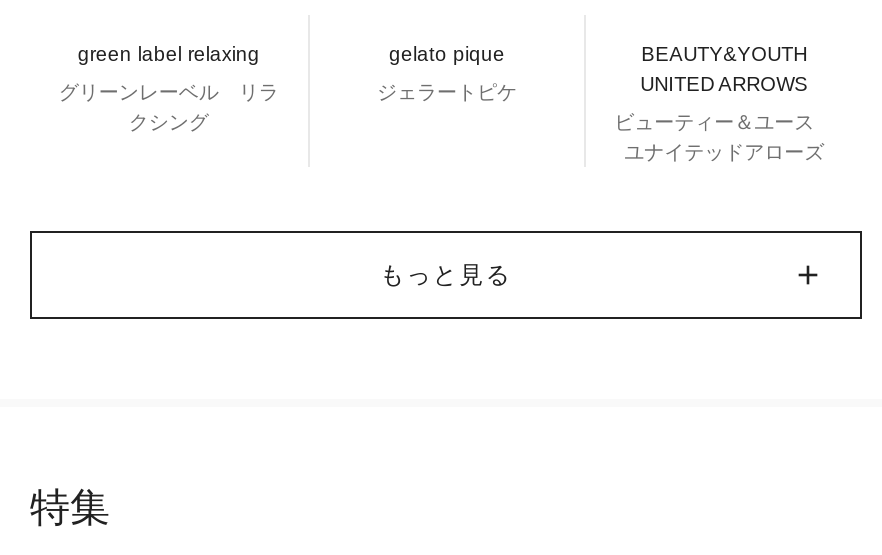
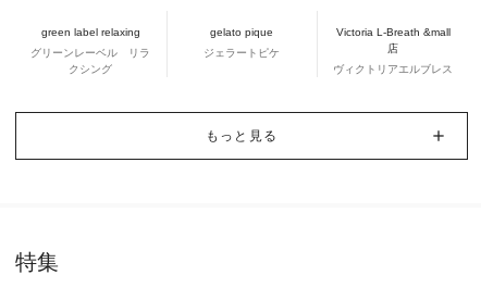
- BEAUTY&YOUTH
- UNITED ARROWS
+ Victoria L-Breath &mall
+ 店

- ビューティー＆ユース
- ユナイテッドアローズ
+ ヴィクトリアエルブレス
